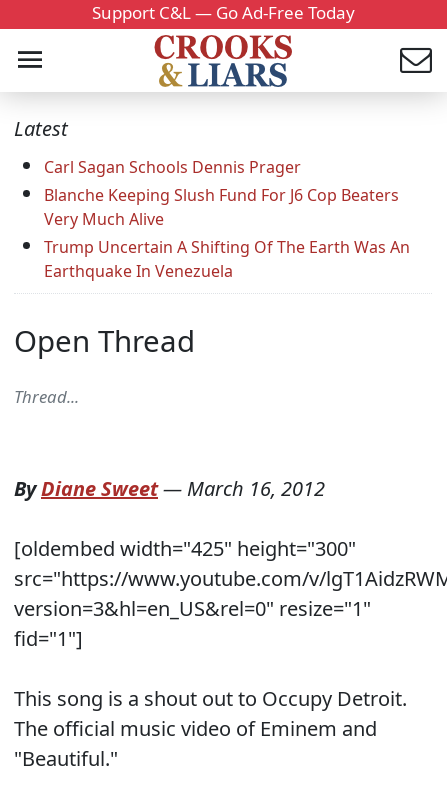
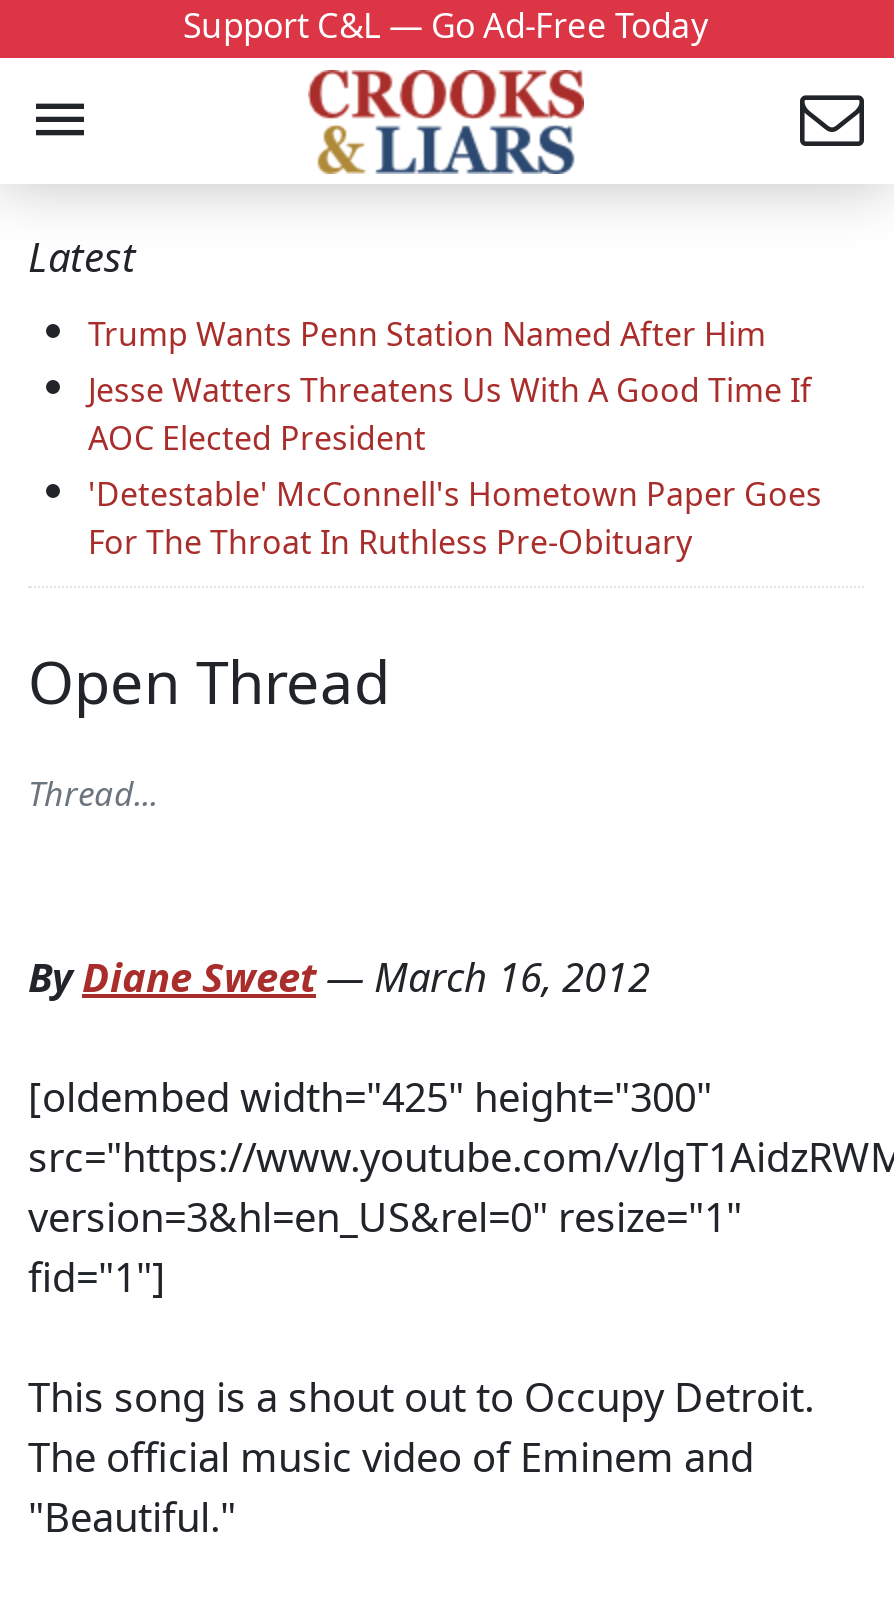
- Carl Sagan Schools Dennis Prager
- Blanche Keeping Slush Fund For J6 Cop Beaters
- Very Much Alive
- Trump Uncertain A Shifting Of The Earth Was An
- Earthquake In Venezuela
+ Trump Wants Penn Station Named After Him
+ Jesse Watters Threatens Us With A Good Time If
+ AOC Elected President
+ 'Detestable' McConnell's Hometown Paper Goes
+ For The Throat In Ruthless Pre-Obituary
